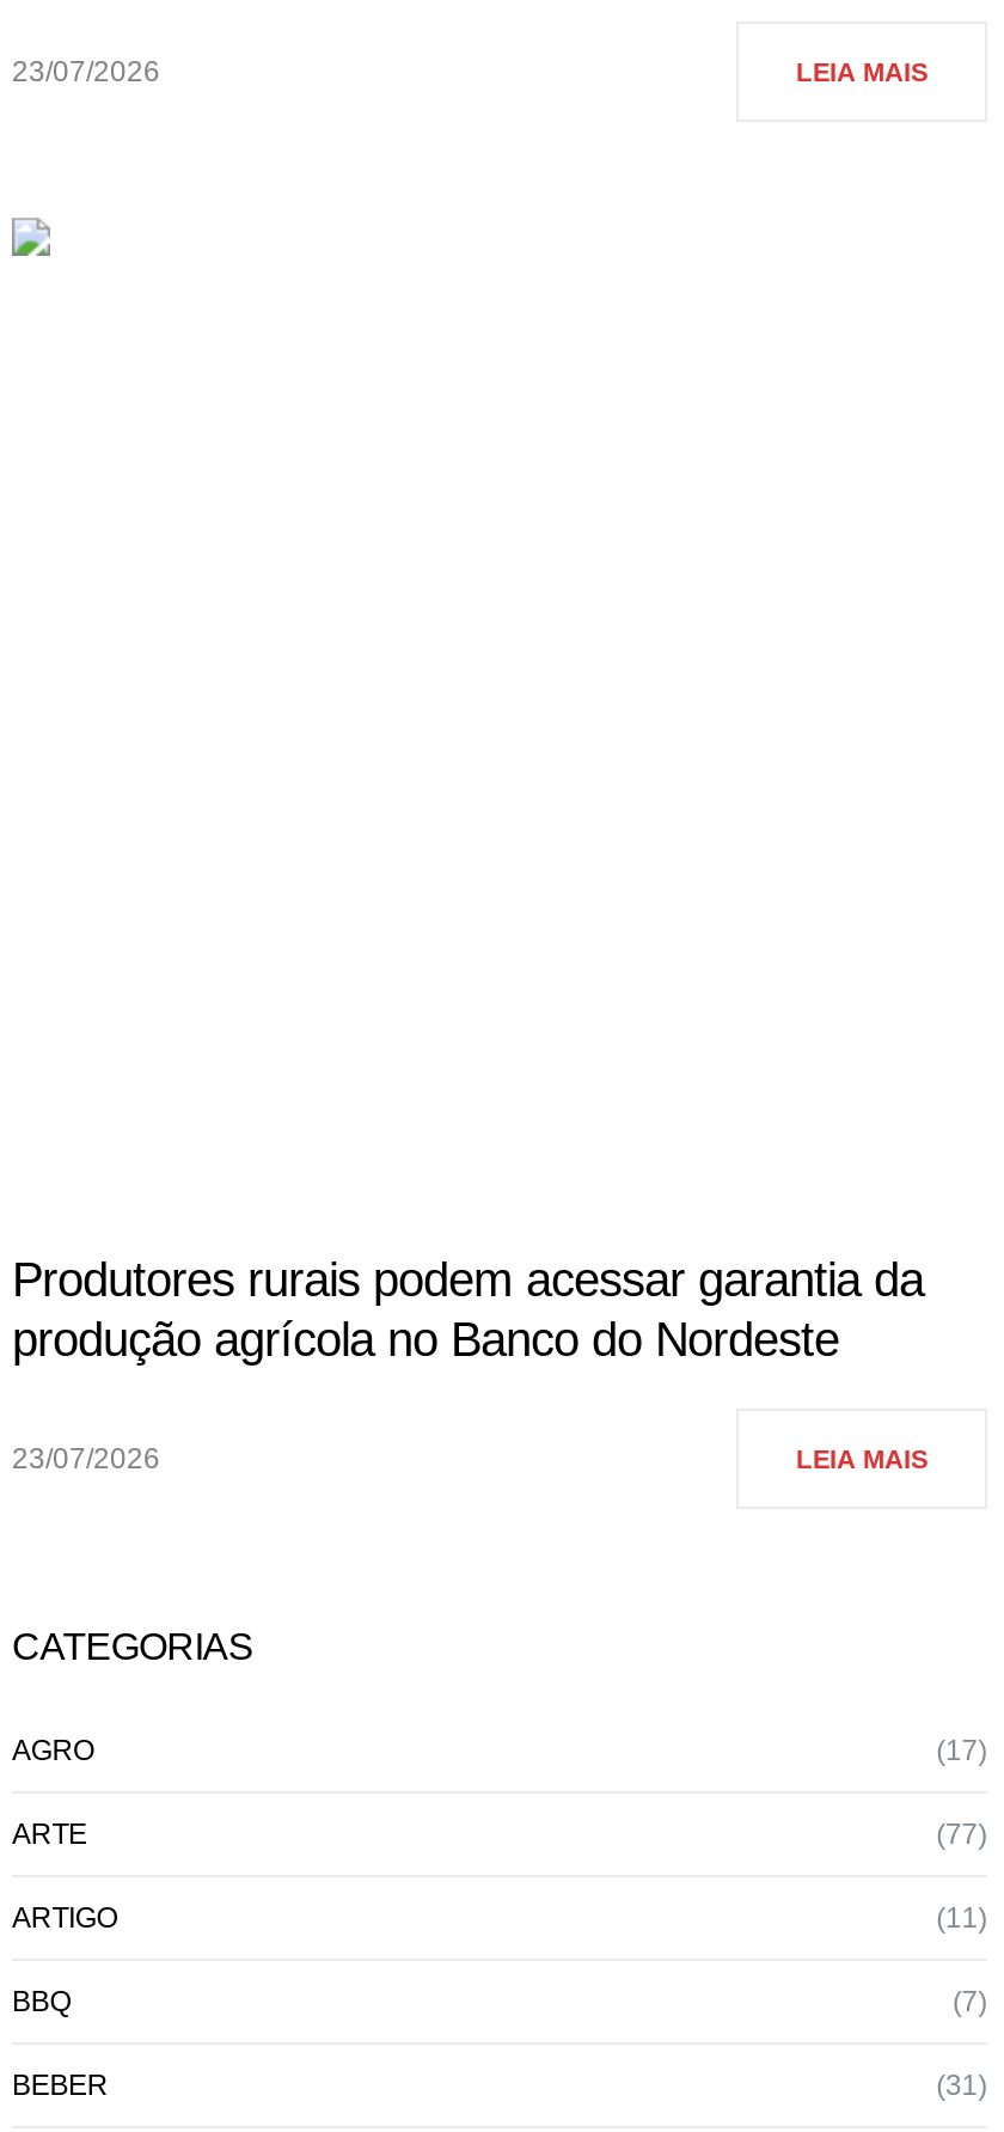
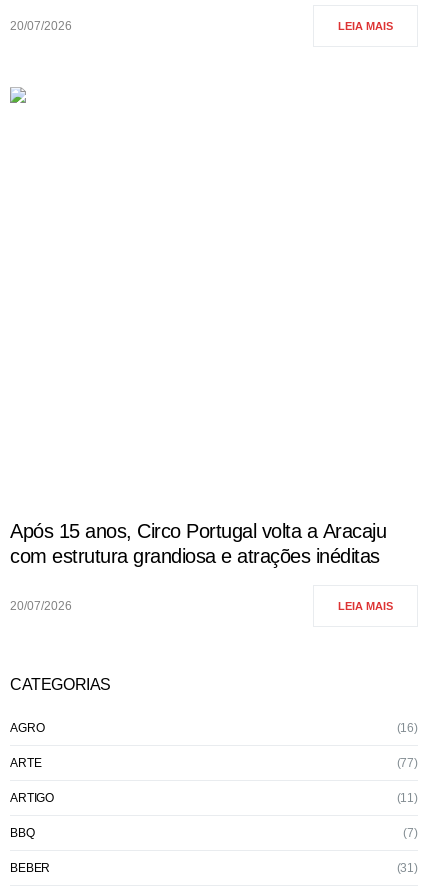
- 23/07/2026
+ 20/07/2026

- Produtores rurais podem acessar garantia da
- produção agrícola no Banco do Nordeste
+ Após 15 anos, Circo Portugal volta a Aracaju
+ com estrutura grandiosa e atrações inéditas

- 23/07/2026
+ 20/07/2026

- (17)
+ (16)
